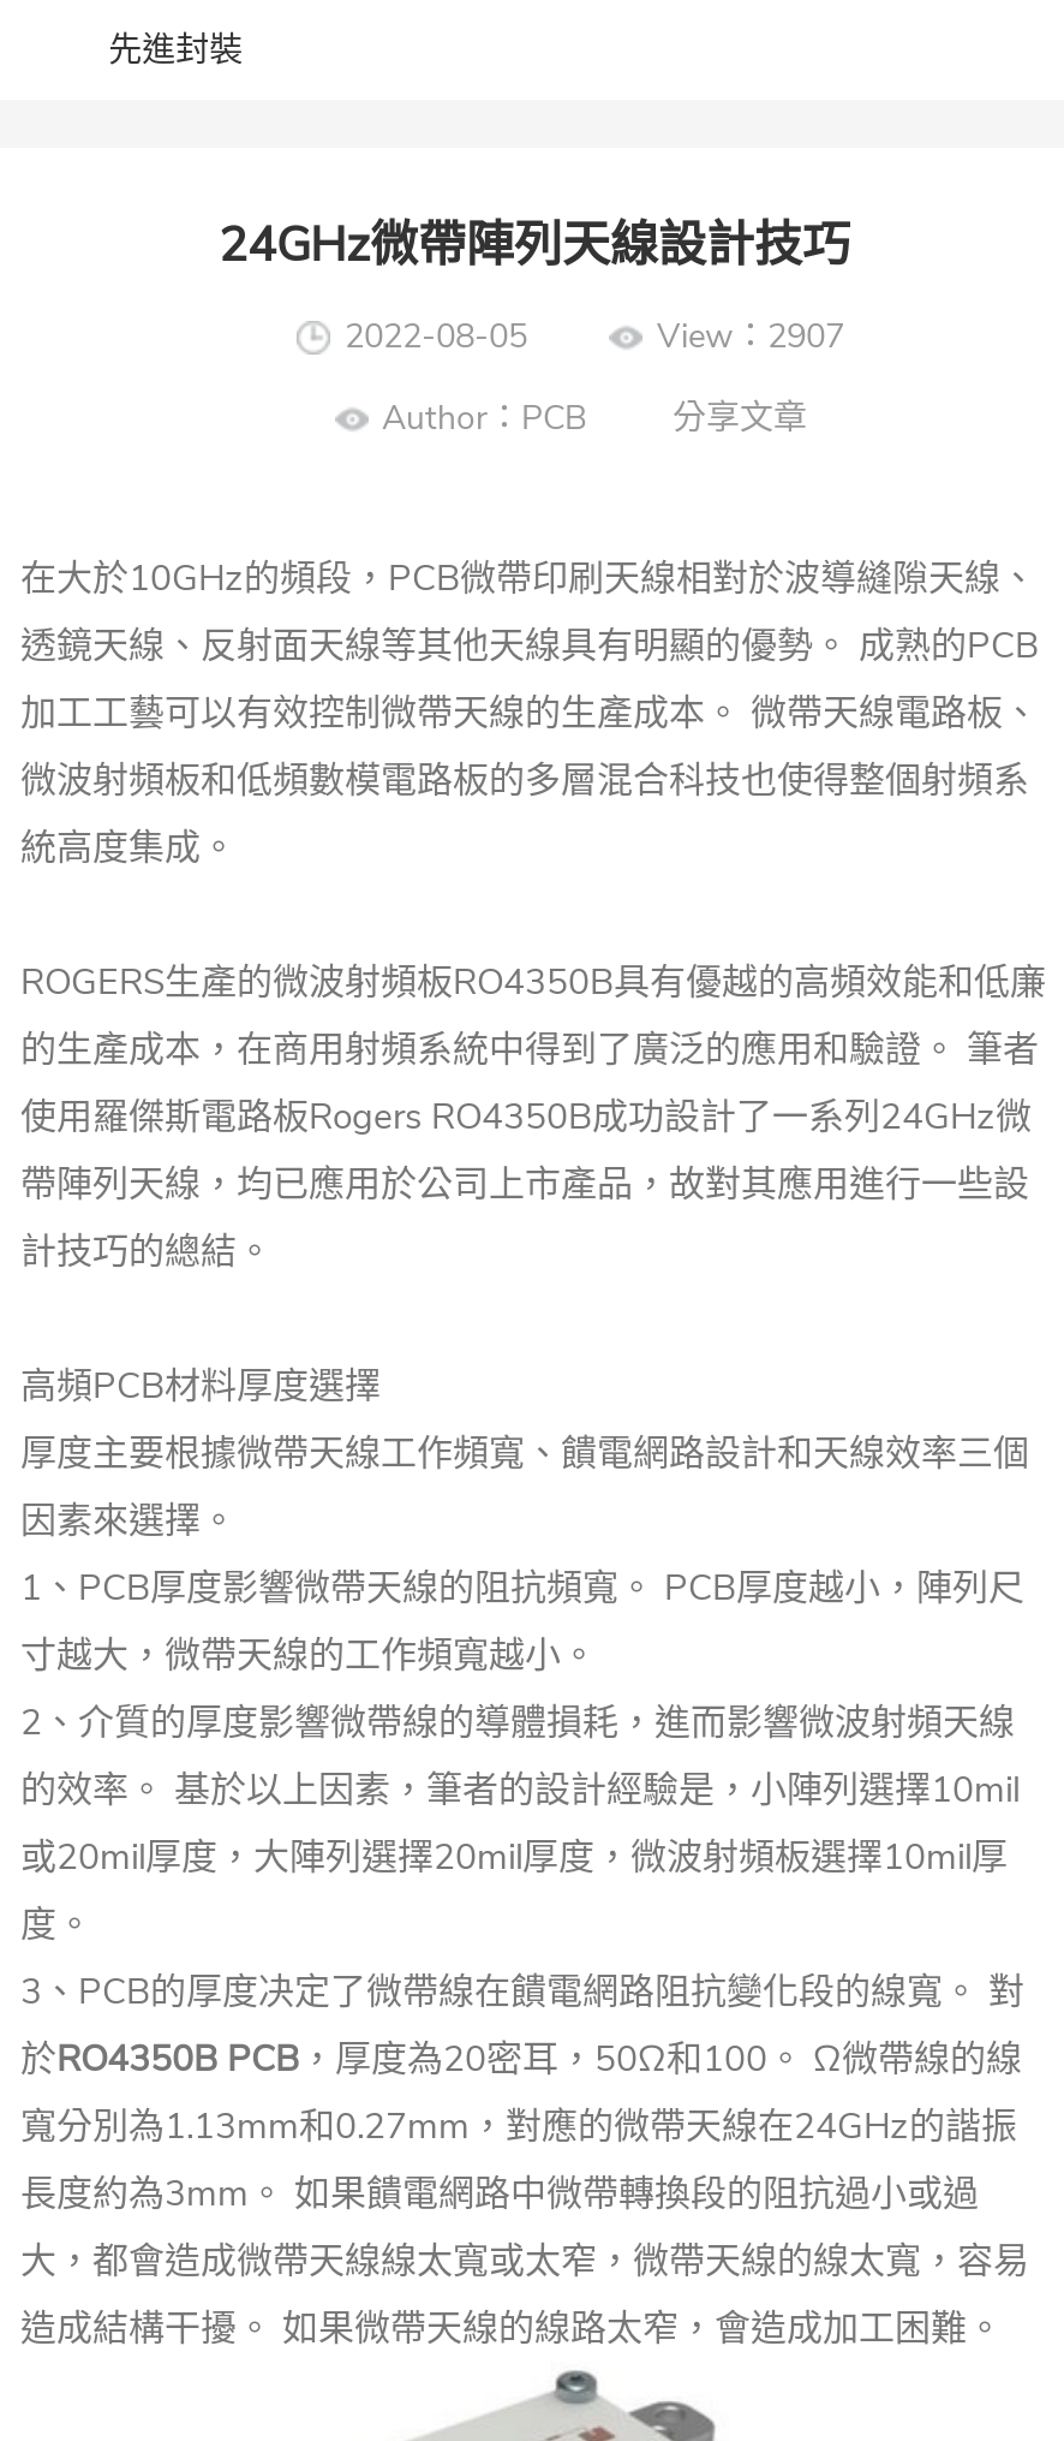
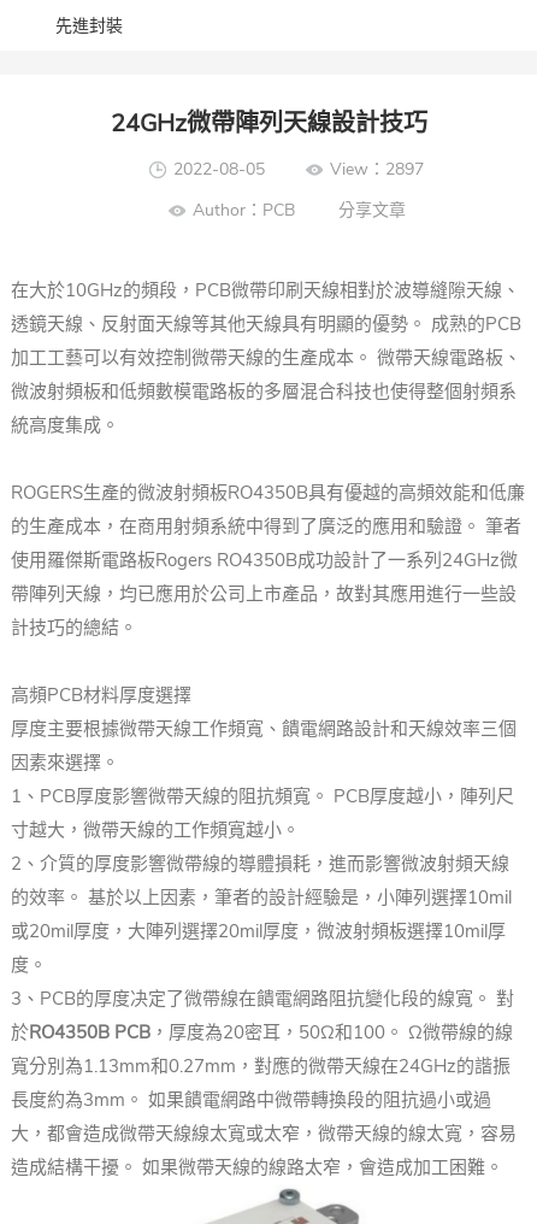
- View：2907
+ View：2897
